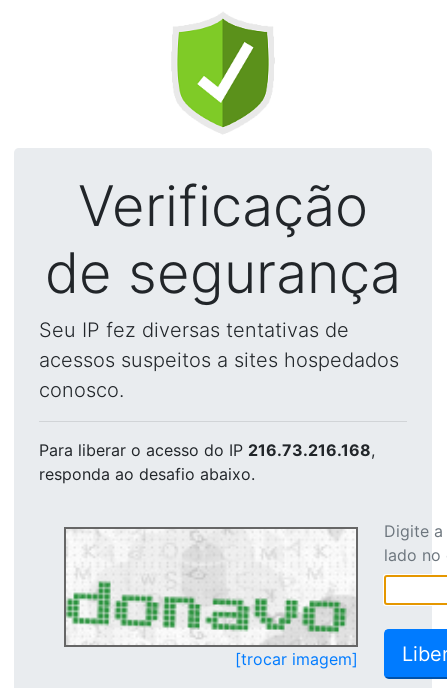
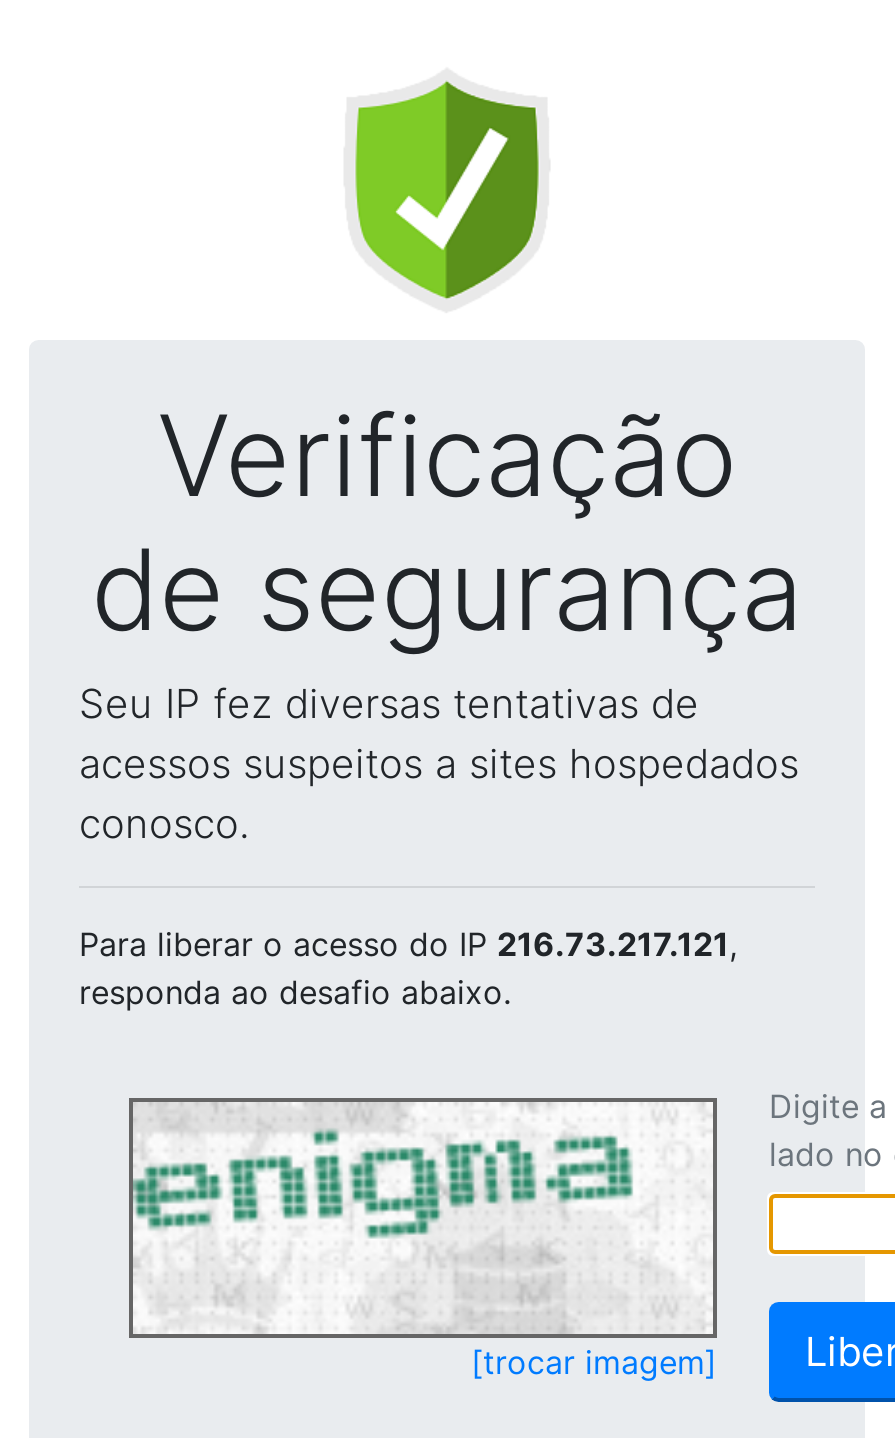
- Para liberar o acesso do IP 216.73.216.168,
+ Para liberar o acesso do IP 216.73.217.121,

- [image]
+ [image]
